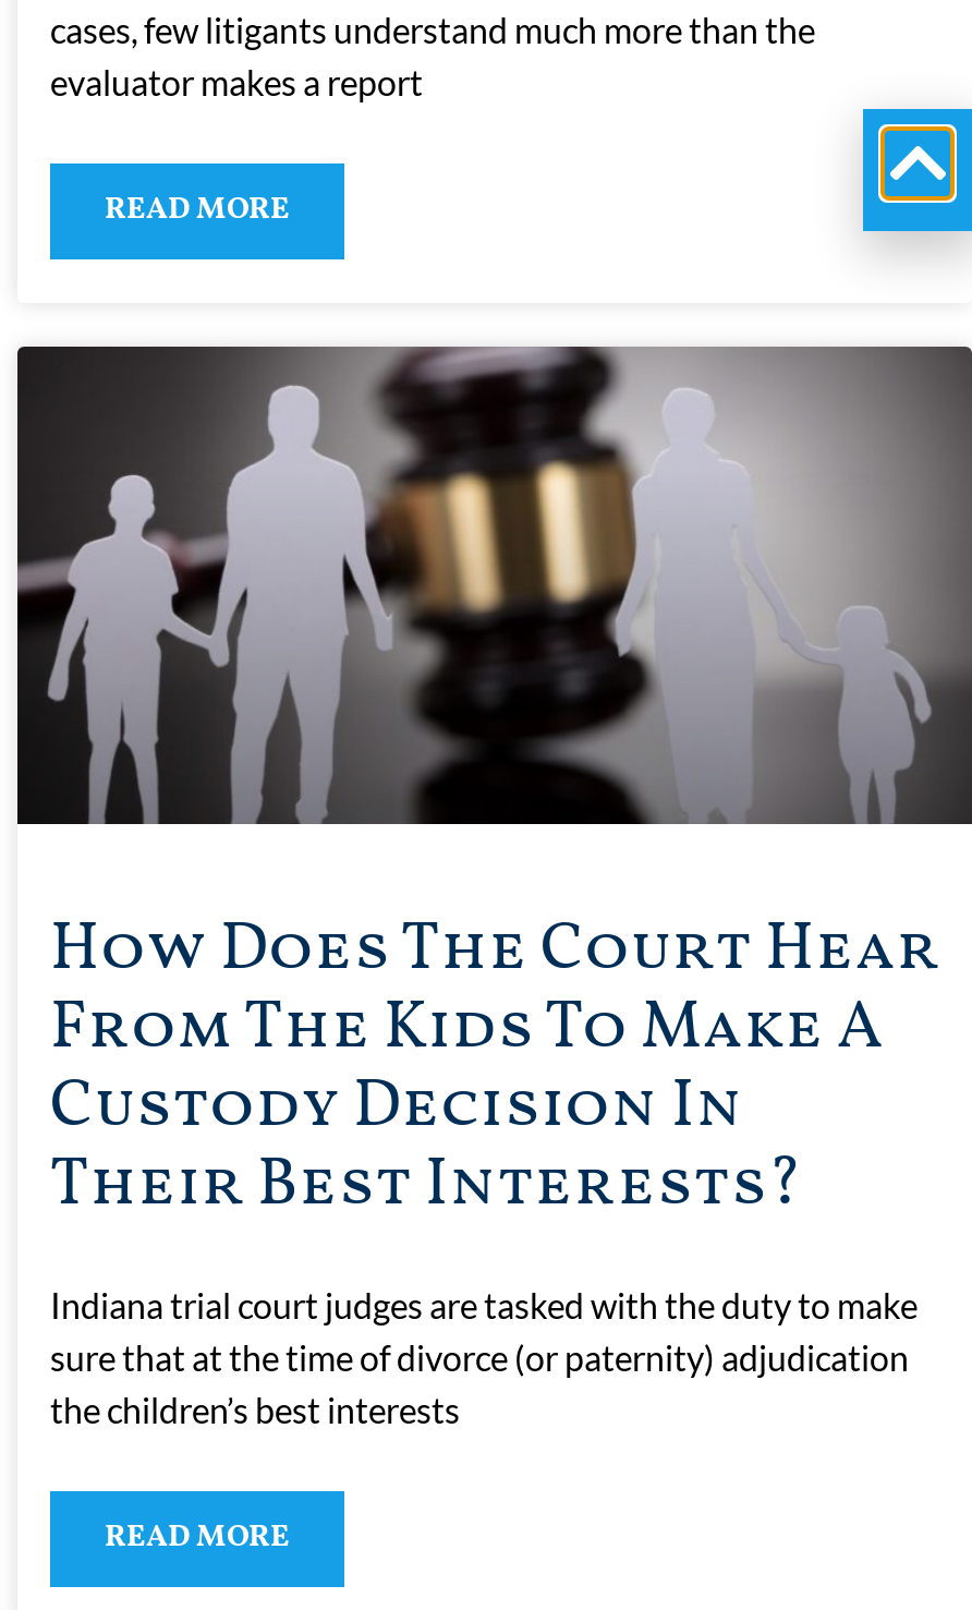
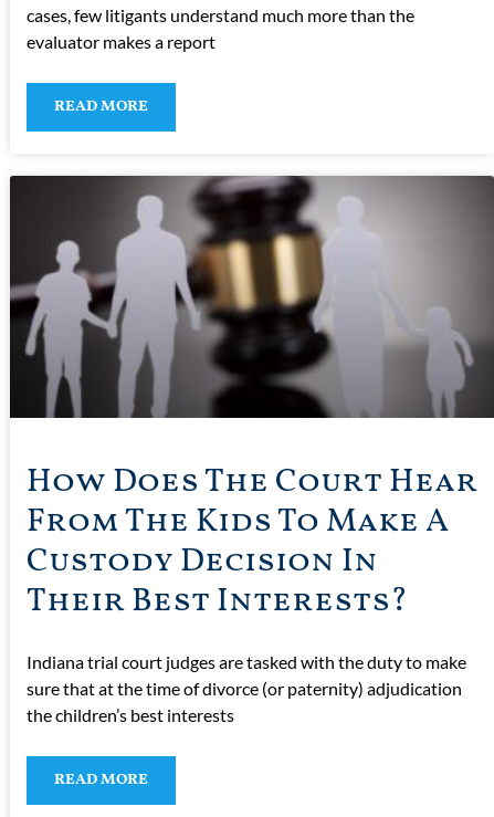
- [image]
